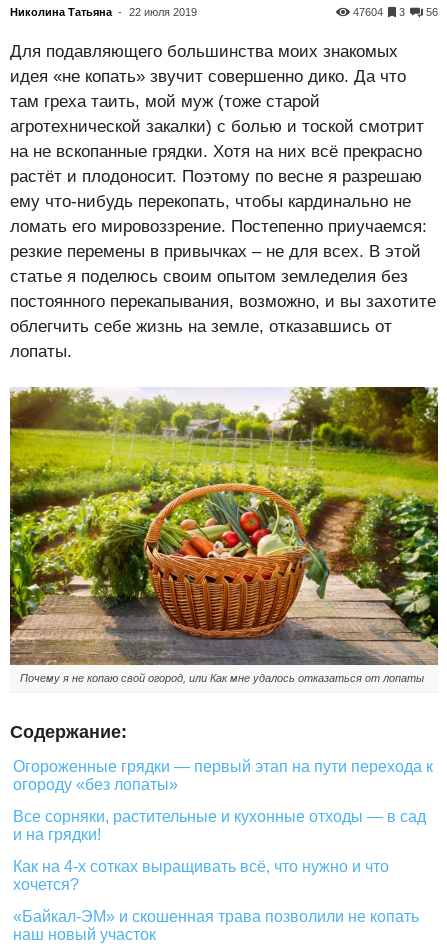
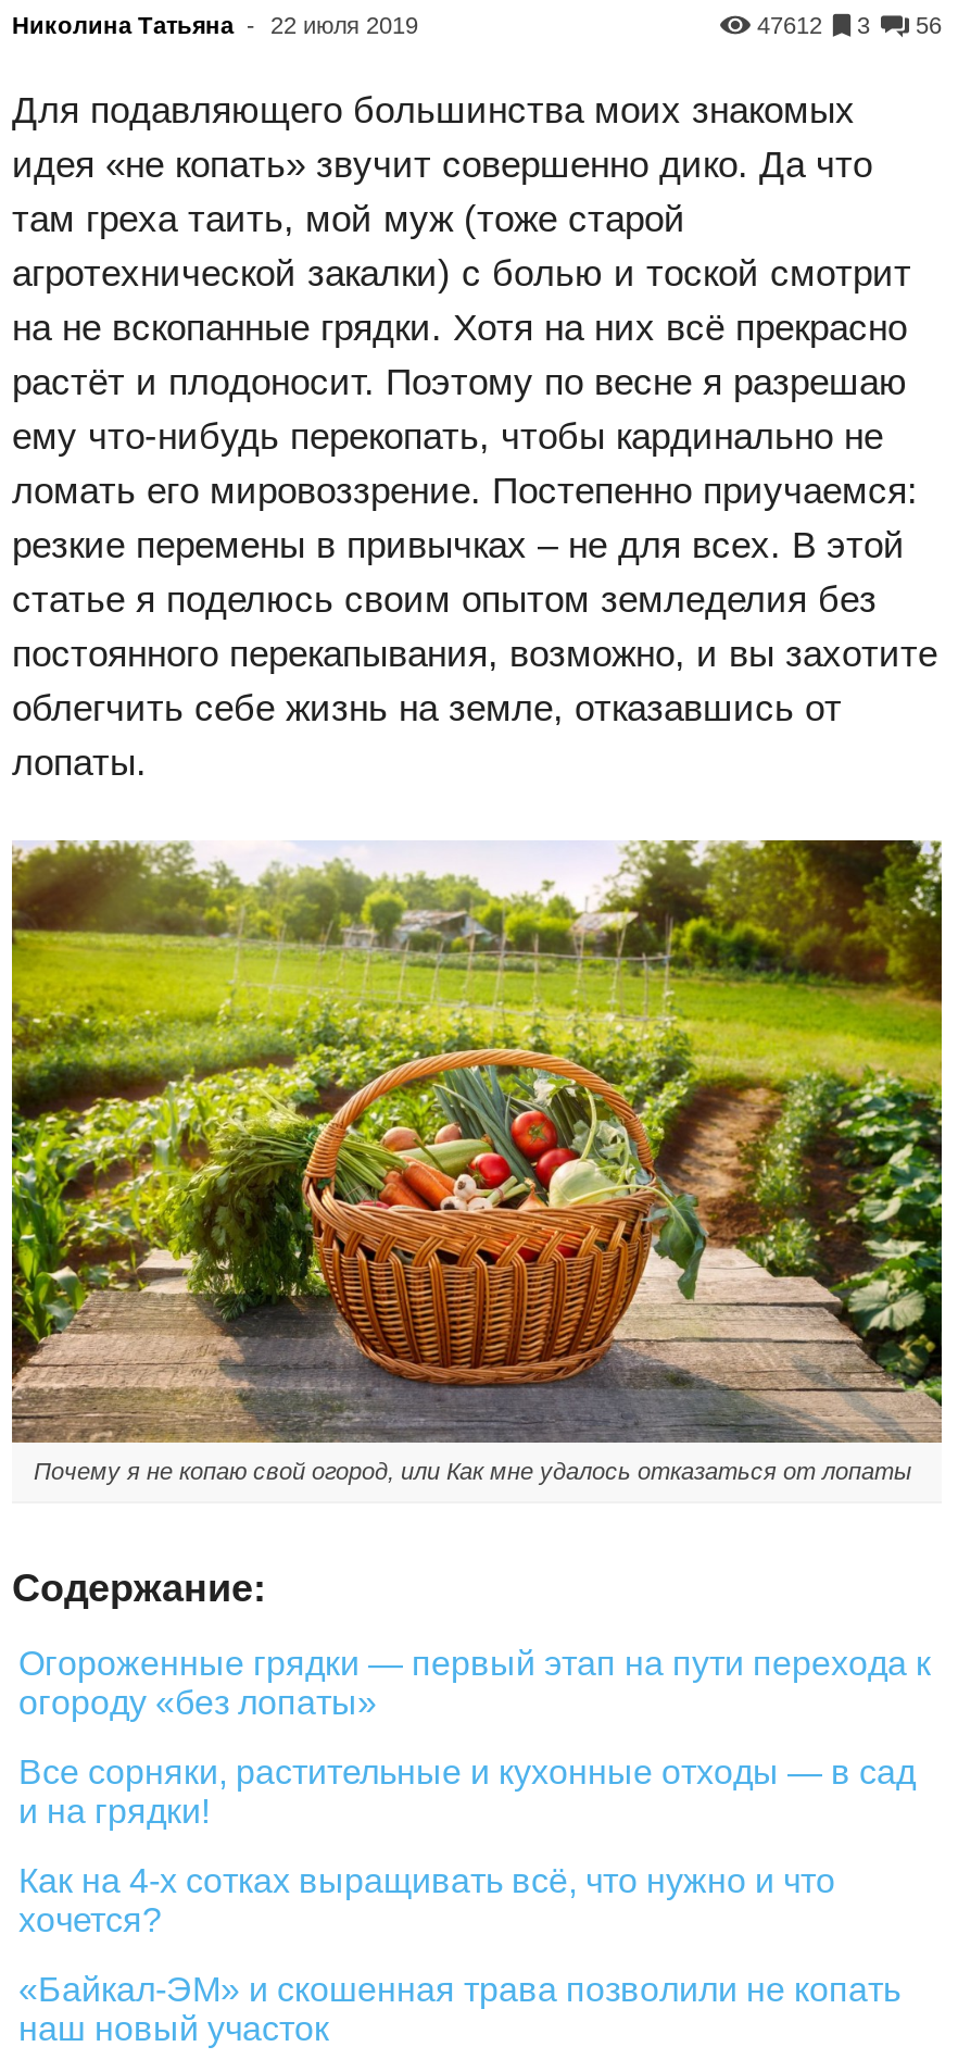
- 47604 3 56
+ 47612 3 56
